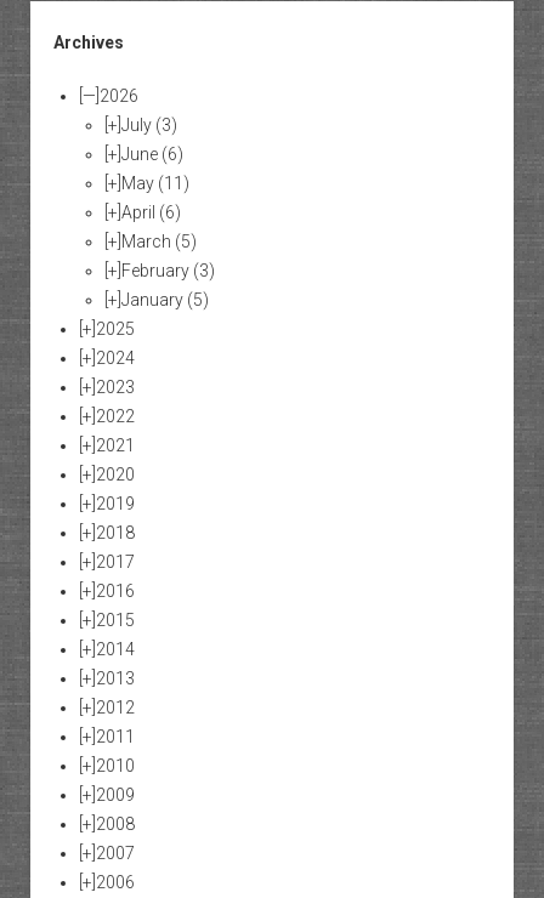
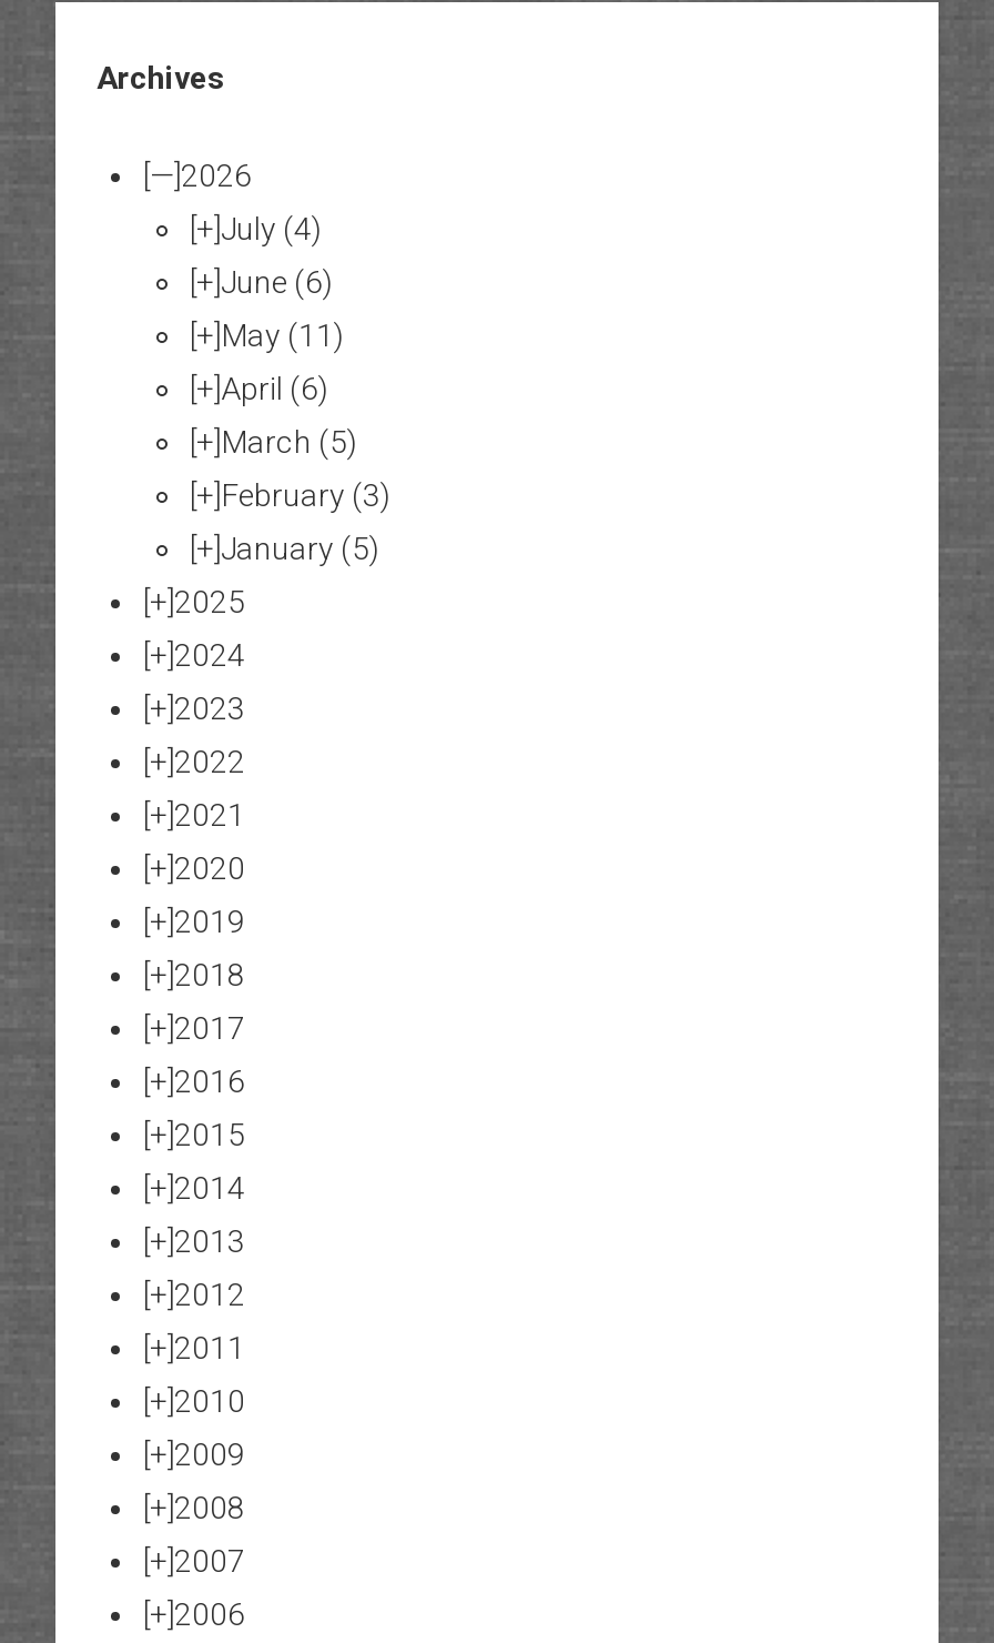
- [+] July (3)
+ [+] July (4)
